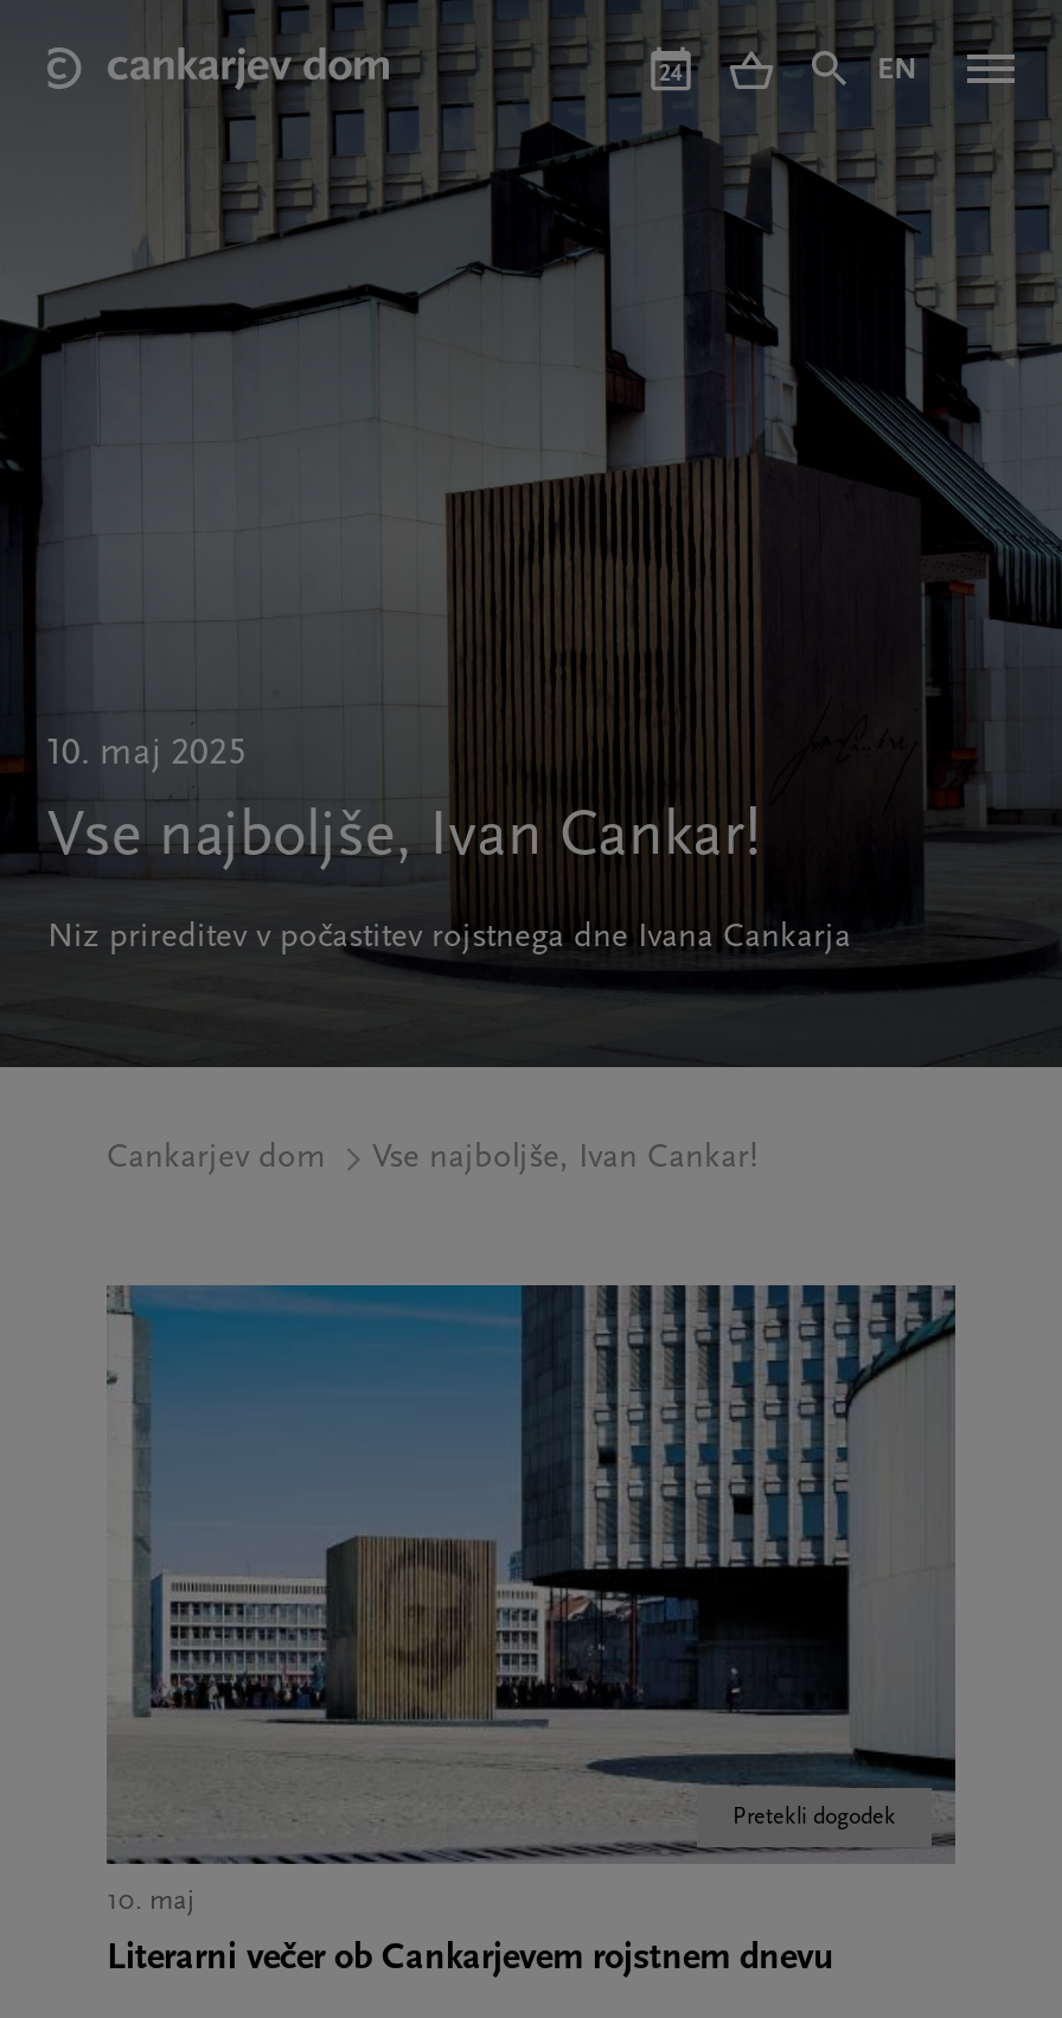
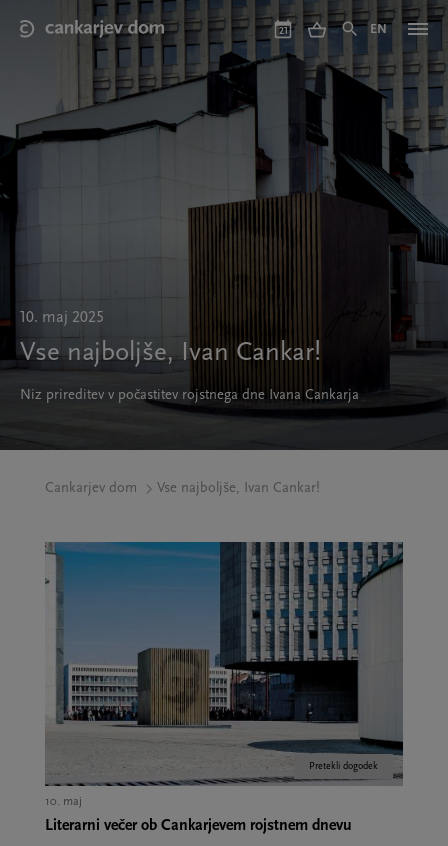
- 24
+ 21
